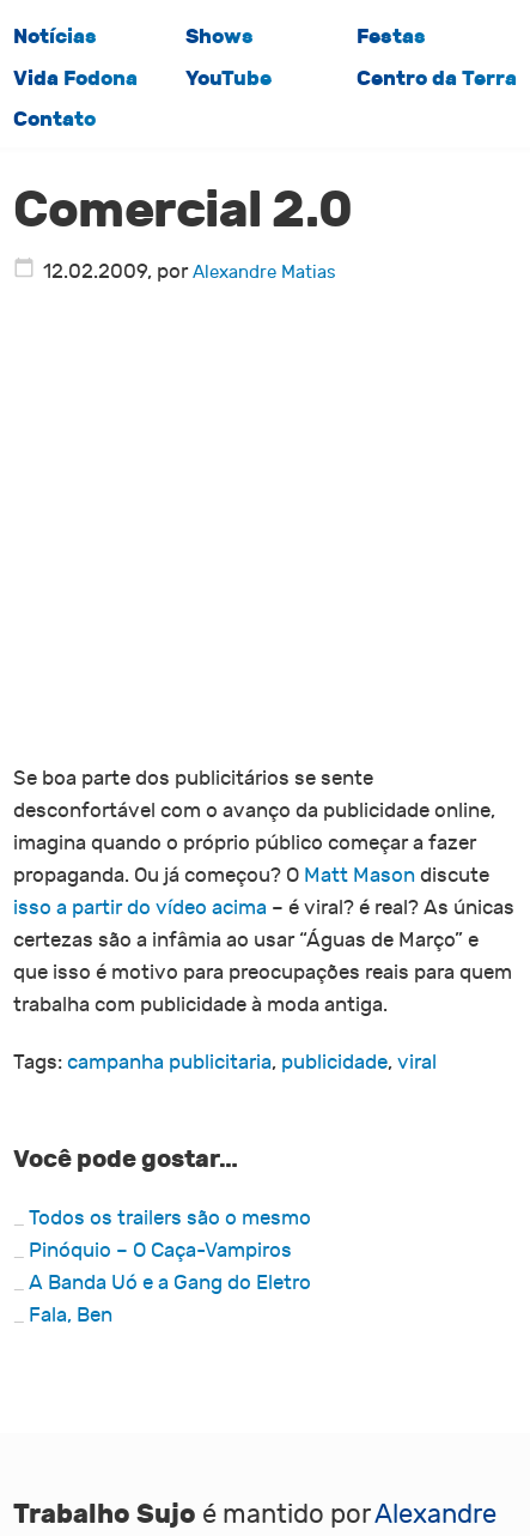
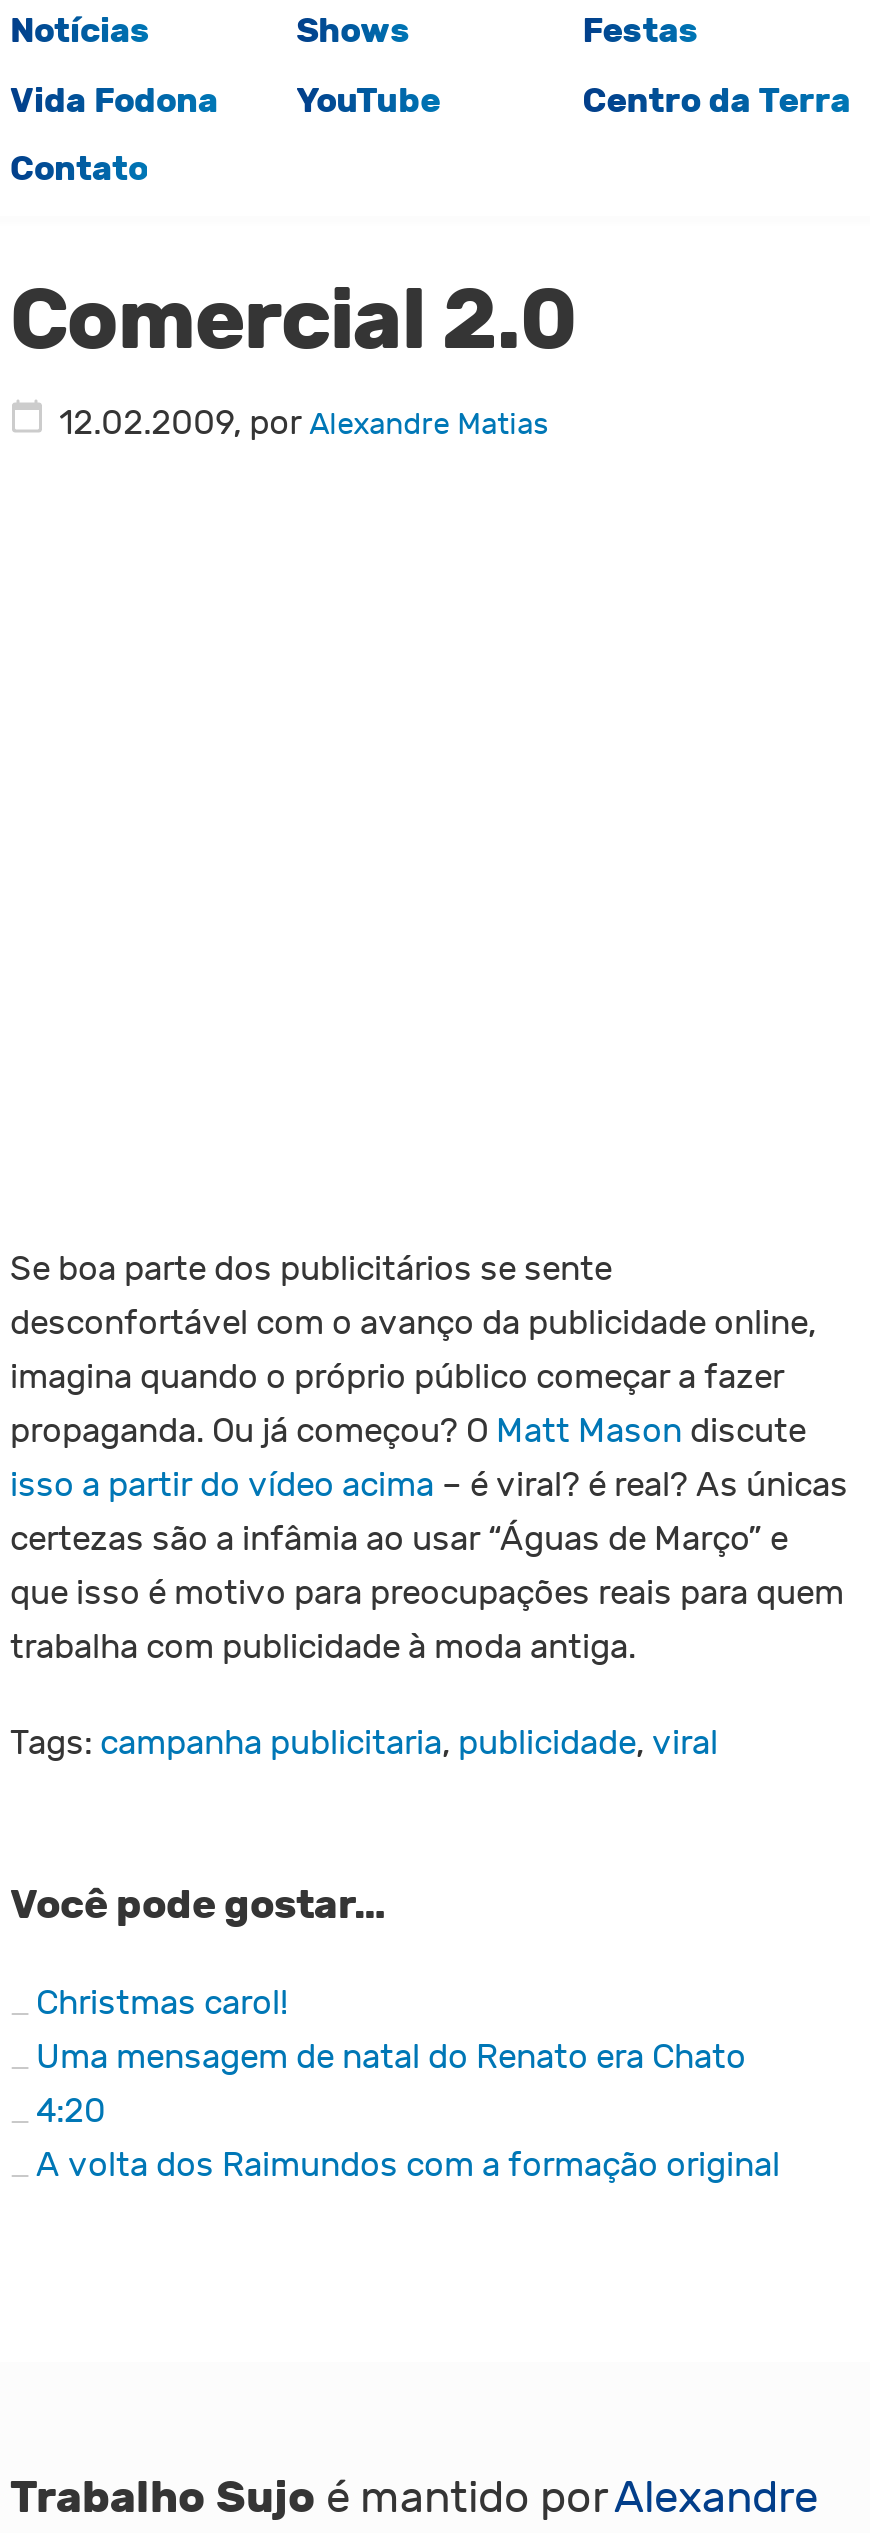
- Todos os trailers são o mesmo
- Pinóquio – O Caça-Vampiros
- A Banda Uó e a Gang do Eletro
- Fala, Ben
+ Christmas carol!
+ Uma mensagem de natal do Renato era Chato
+ 4:20
+ A volta dos Raimundos com a formação original
